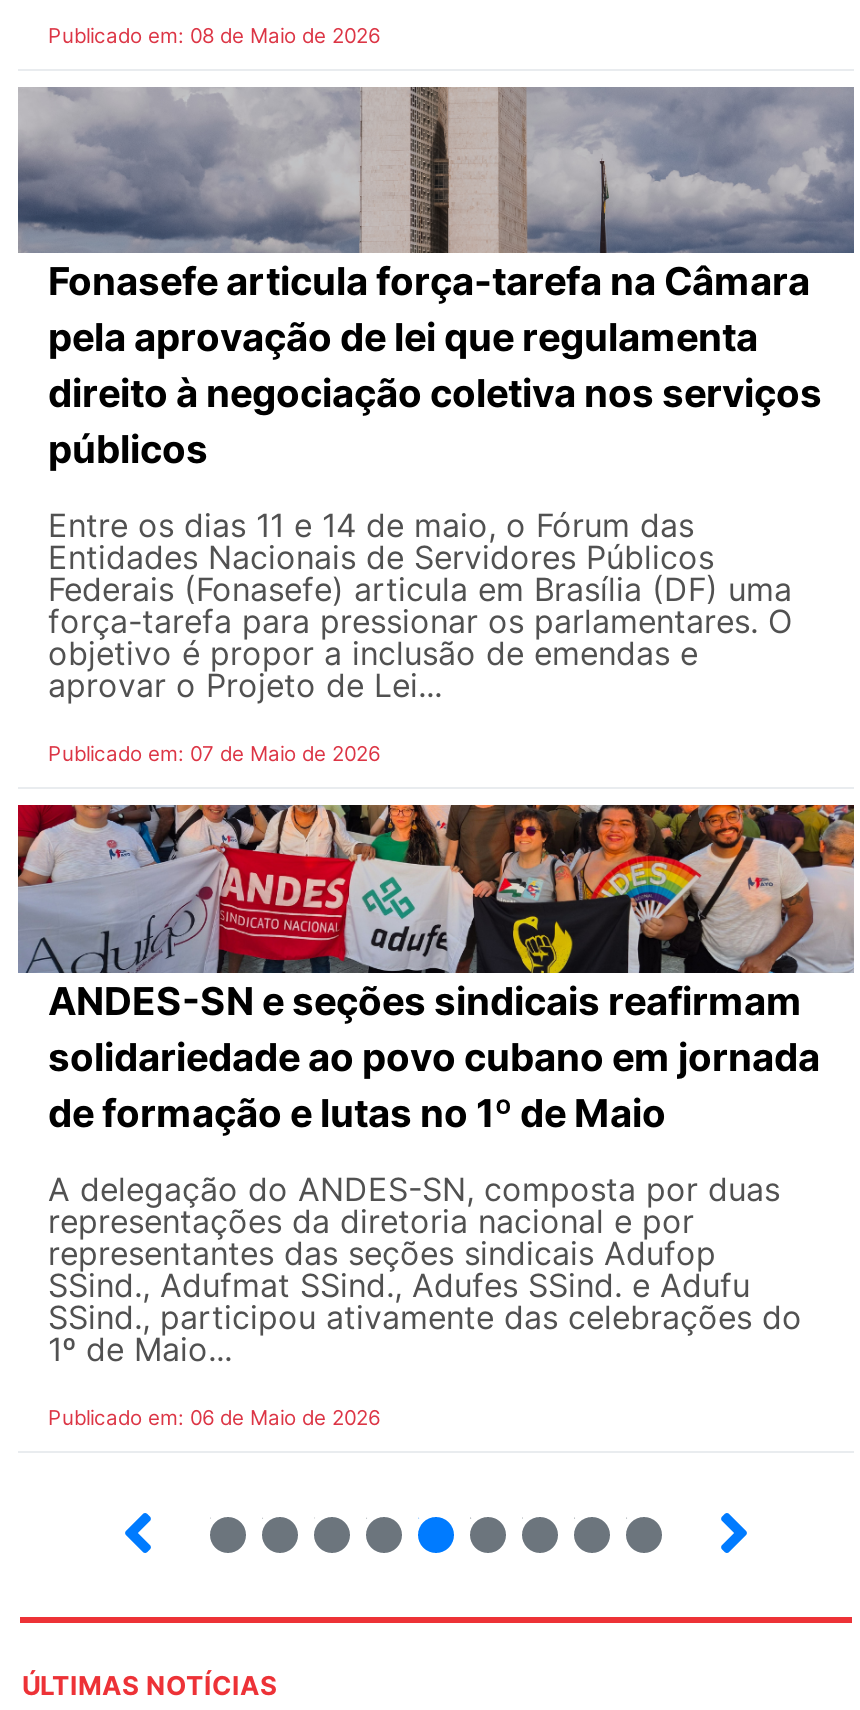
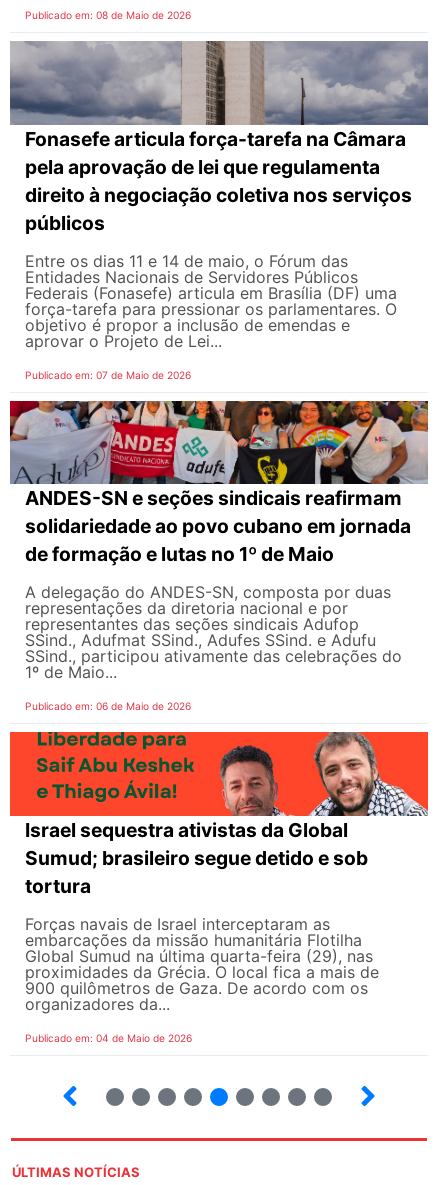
+ [image]
+ Israel sequestra ativistas da Global
+ Sumud; brasileiro segue detido e sob
+ tortura
+ Forças navais de Israel interceptaram as
+ embarcações da missão humanitária Flotilha
+ Global Sumud na última quarta-feira (29), nas
+ proximidades da Grécia. O local fica a mais de
+ 900 quilômetros de Gaza. De acordo com os
+ organizadores da...
+ Publicado em: 04 de Maio de 2026
